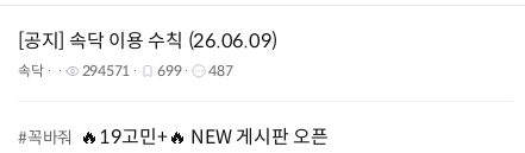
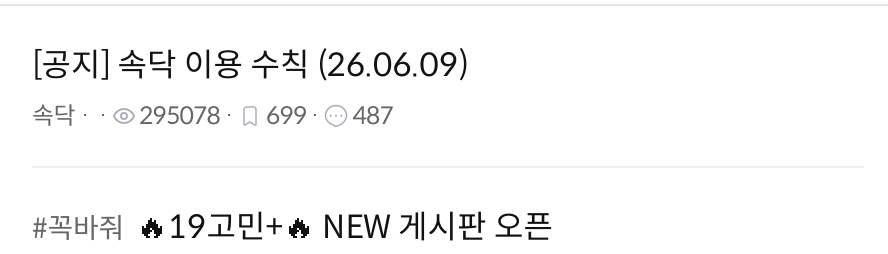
- 294571 699 487
+ 295078 699 487
